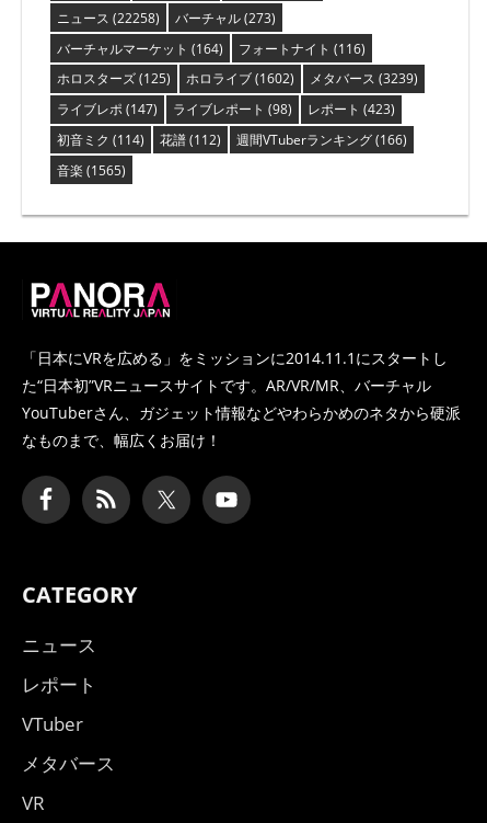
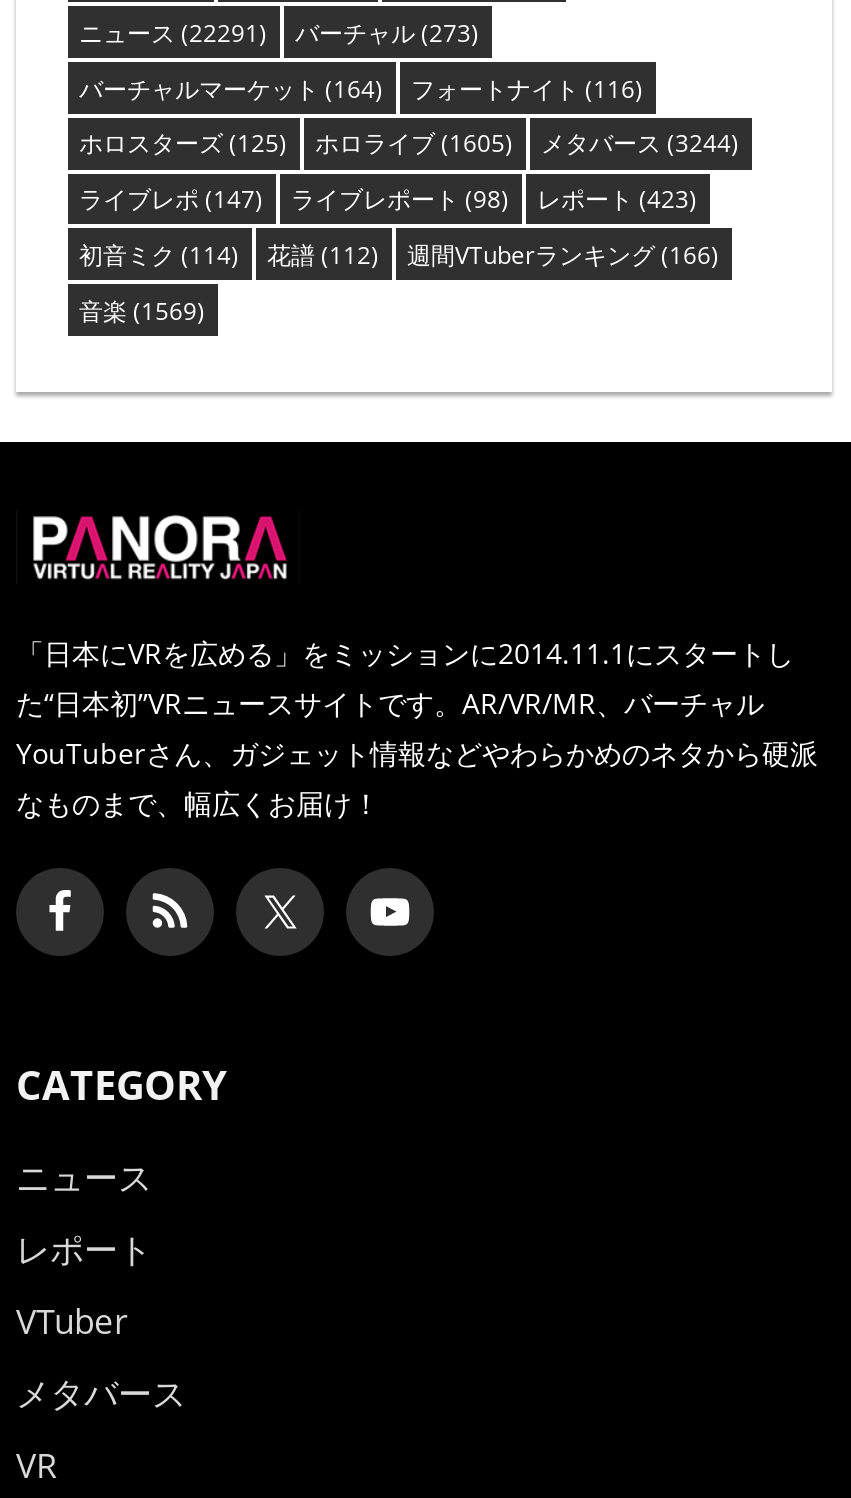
- ニュース(22258) バーチャル(273)
+ ニュース(22291) バーチャル(273)

- ホロライブ(1602)
+ ホロライブ(1605)

- メタバース(3239)
+ メタバース(3244)

- 音楽(1565)
+ 音楽(1569)
